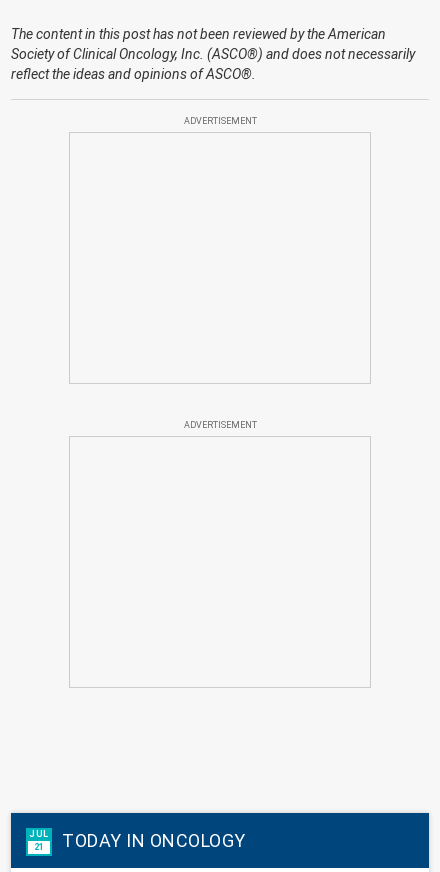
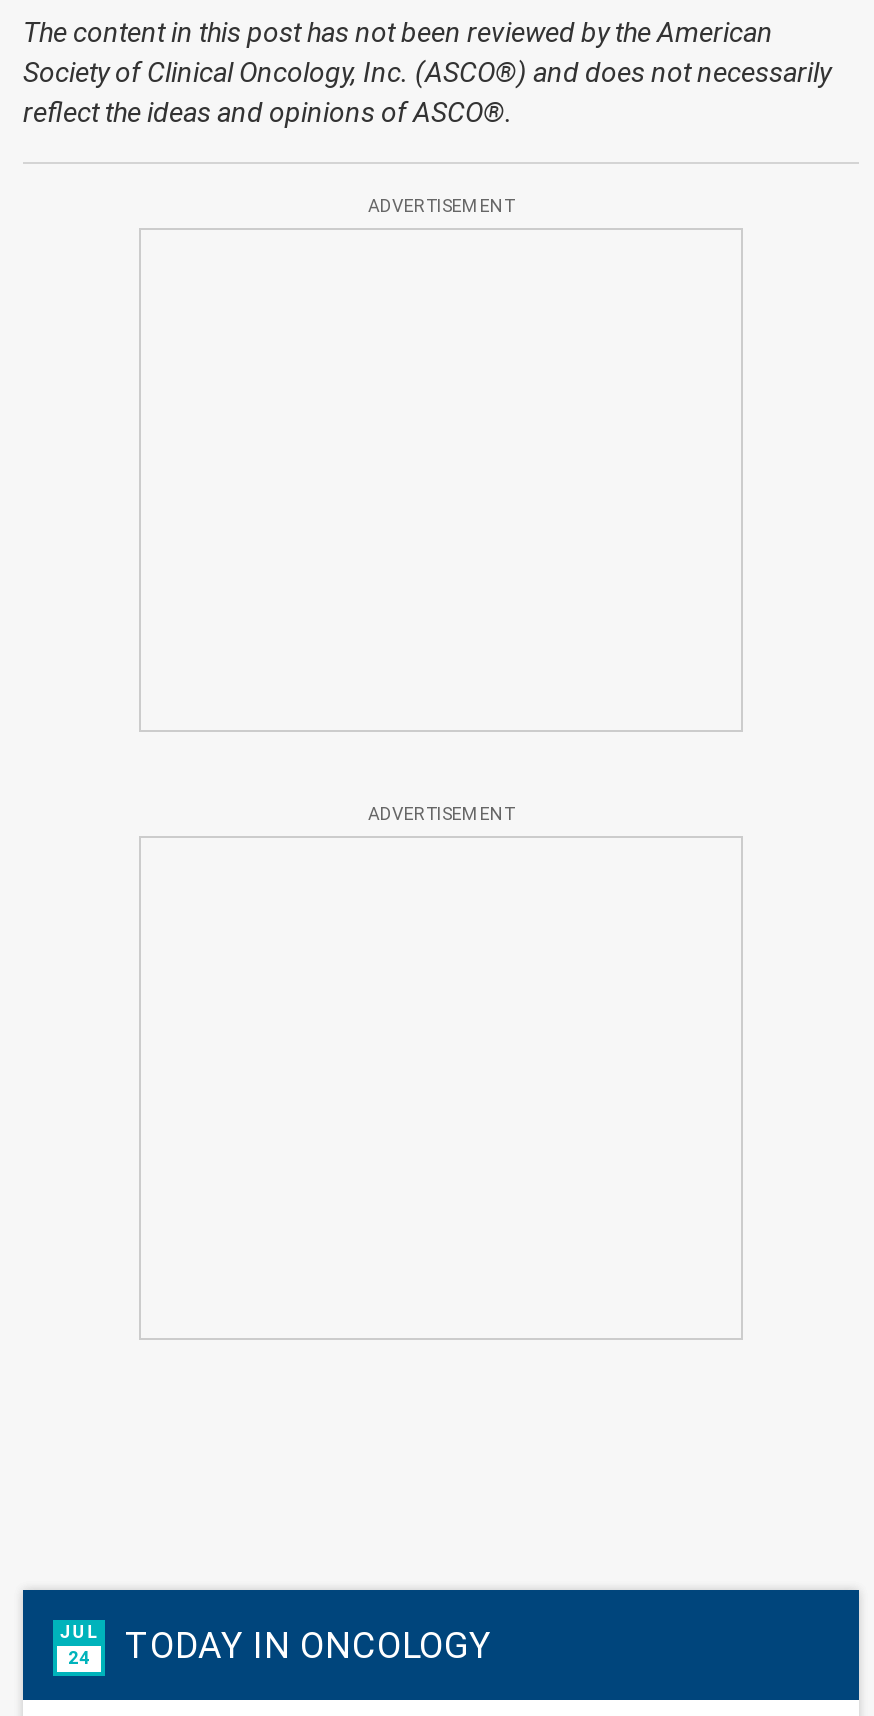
- JUL 21 TODAY IN ONCOLOGY
+ JUL 24 TODAY IN ONCOLOGY
